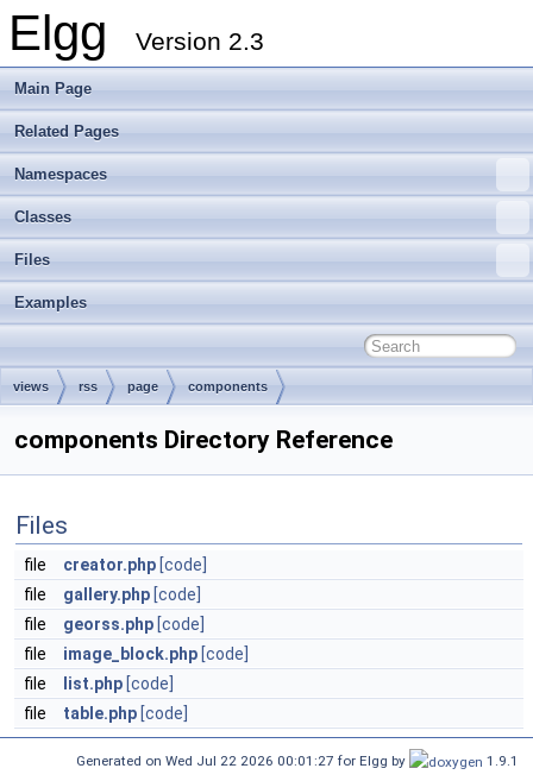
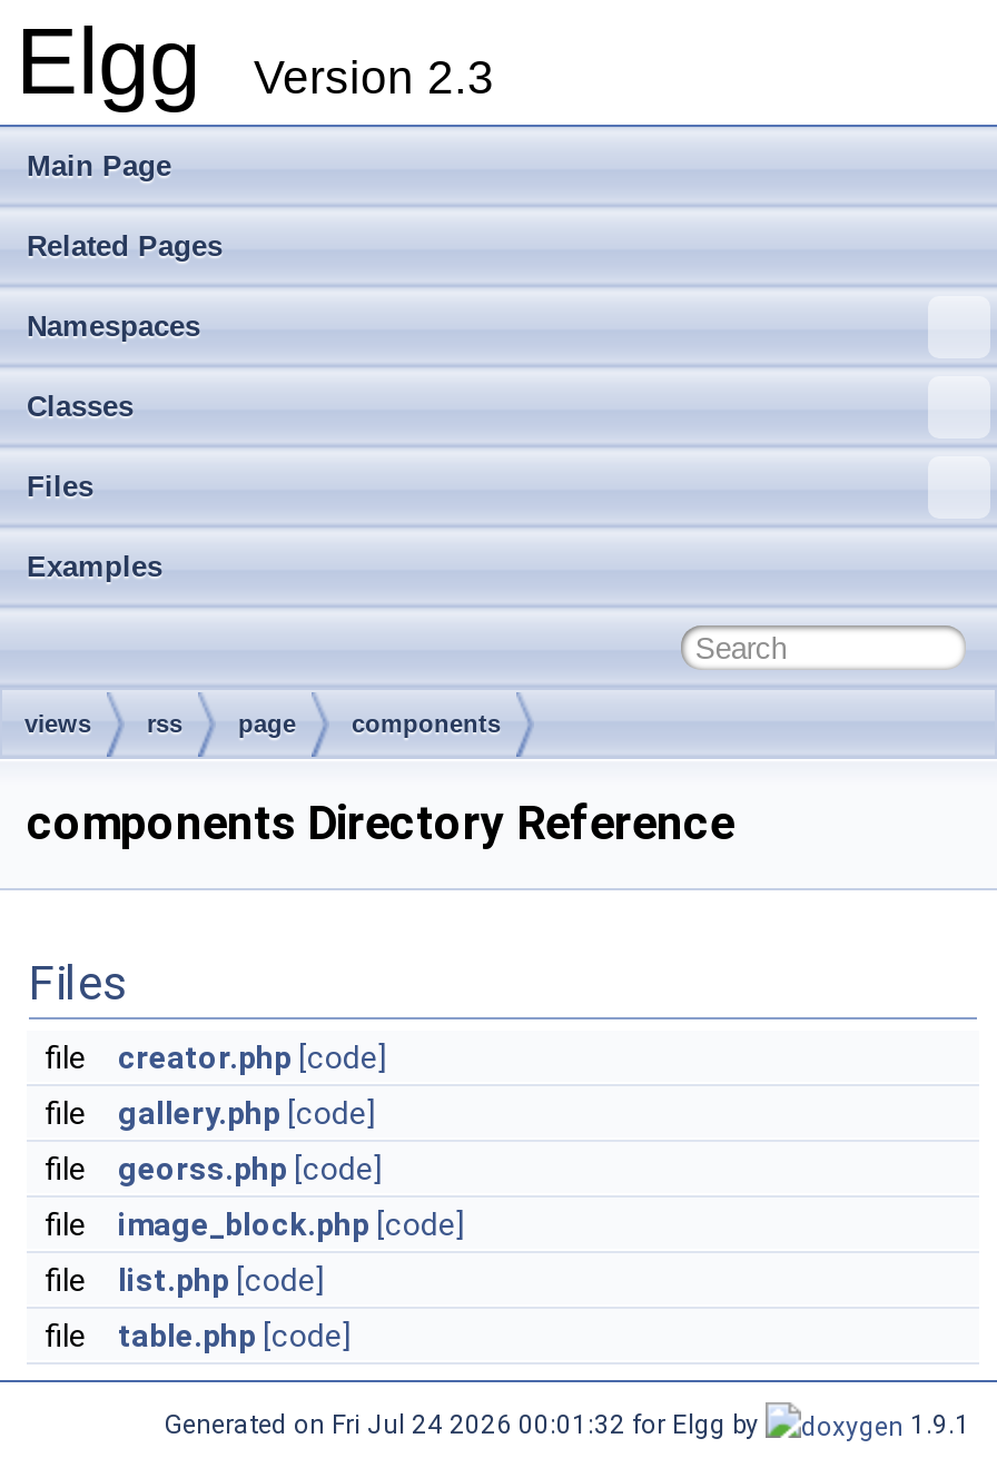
- Generated on Wed Jul 22 2026 00:01:27 for Elgg by
+ Generated on Fri Jul 24 2026 00:01:32 for Elgg by
